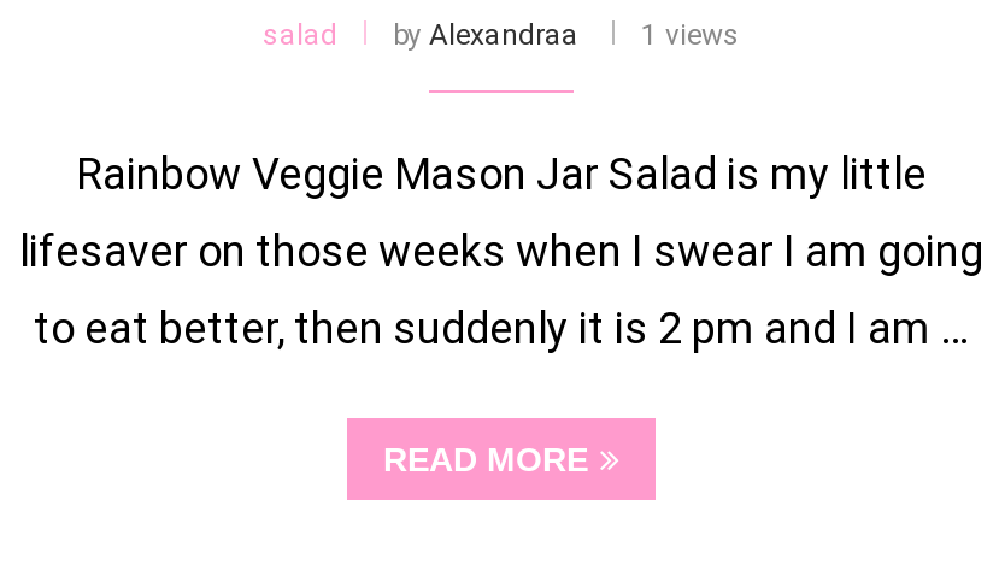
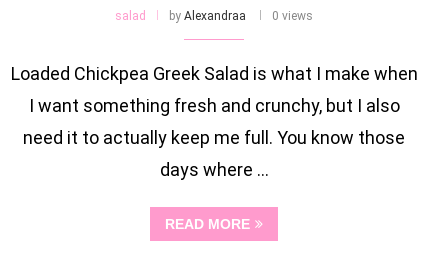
- 1 views
- Rainbow Veggie Mason Jar Salad is my little
- lifesaver on those weeks when I swear I am going
- to eat better, then suddenly it is 2 pm and I am …
+ 0 views
+ Loaded Chickpea Greek Salad is what I make when
+ I want something fresh and crunchy, but I also
+ need it to actually keep me full. You know those
+ days where …
